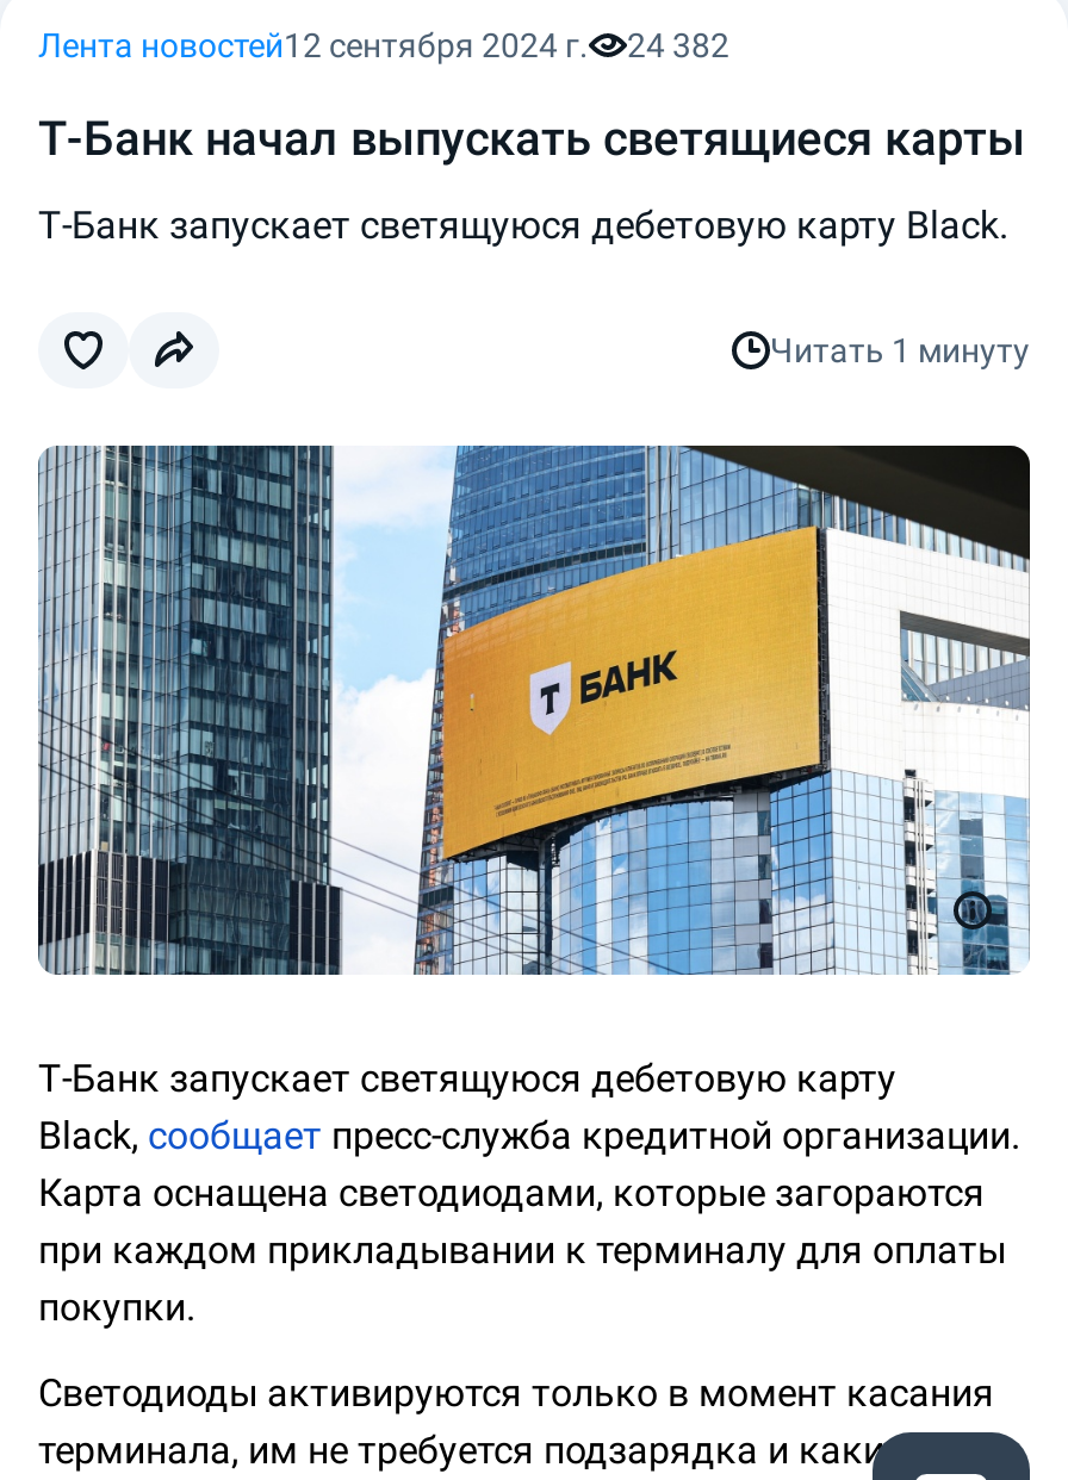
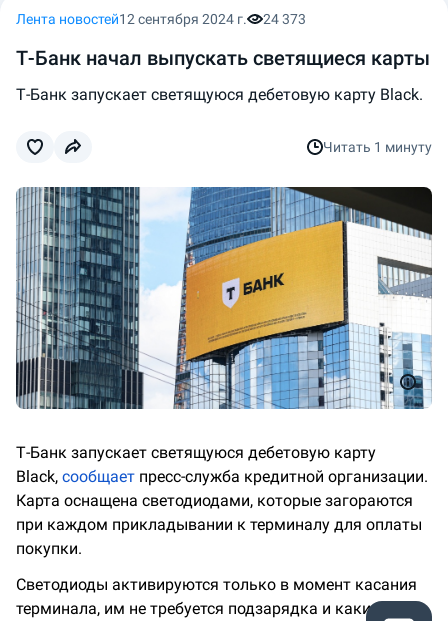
- Лента новостей12 сентября 2024 г. 24 382
+ Лента новостей12 сентября 2024 г. 24 373
